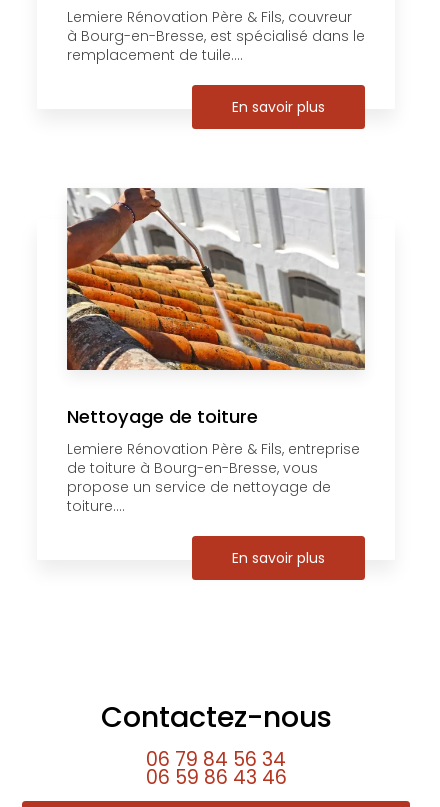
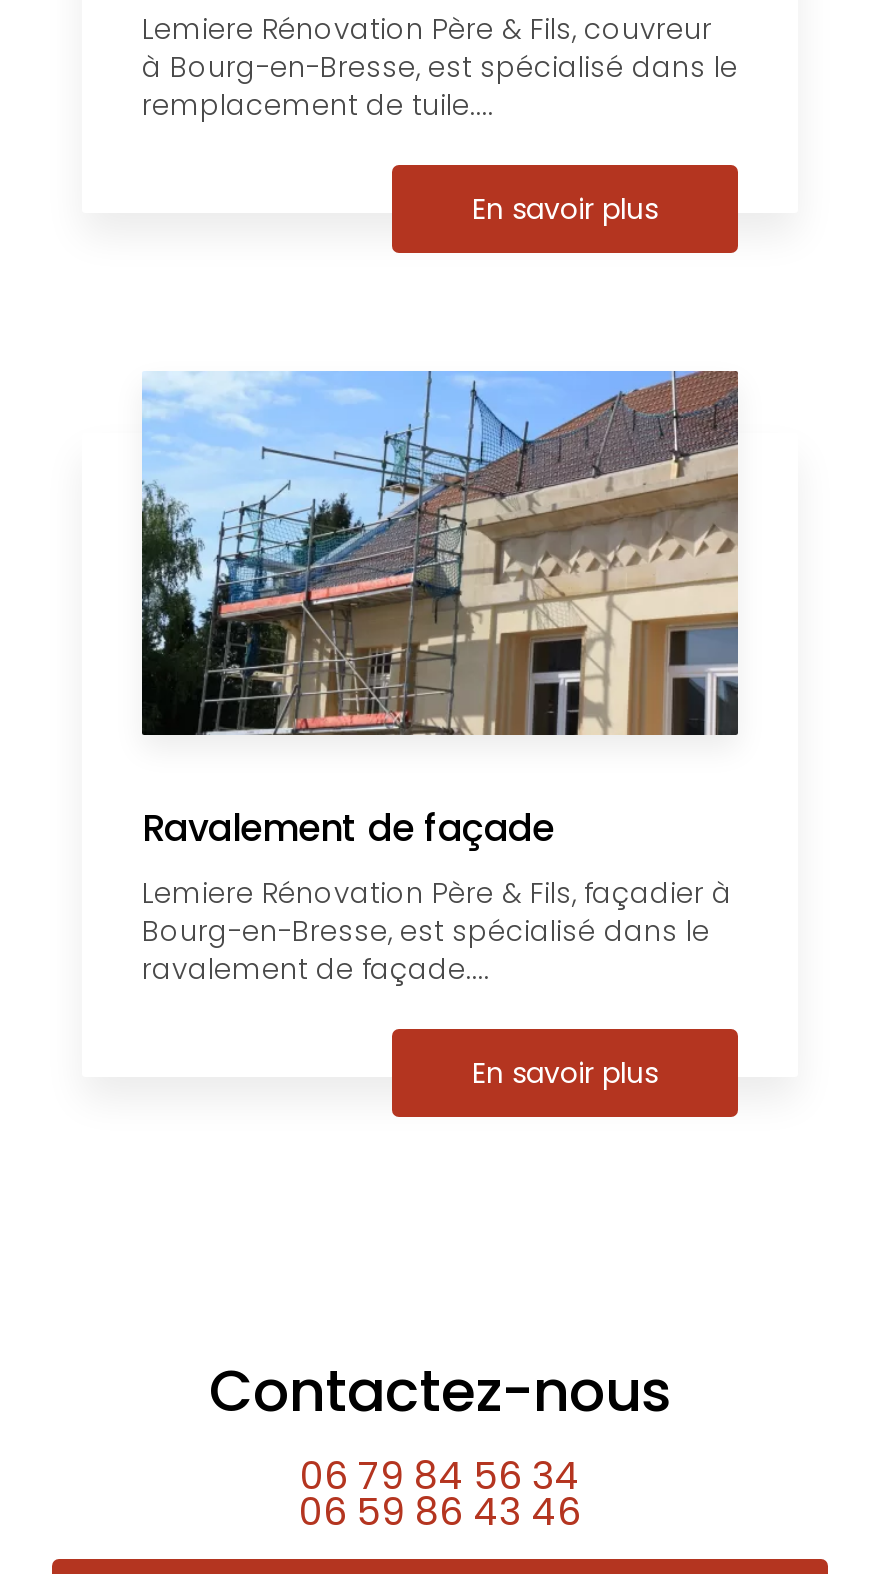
- [image]
- Nettoyage de toiture
- Lemiere Rénovation Père & Fils, entreprise
- de toiture à Bourg-en-Bresse, vous
- propose un service de nettoyage de
- toiture....
+ [image]
+ Ravalement de façade
+ Lemiere Rénovation Père & Fils, façadier à
+ Bourg-en-Bresse, est spécialisé dans le
+ ravalement de façade....
